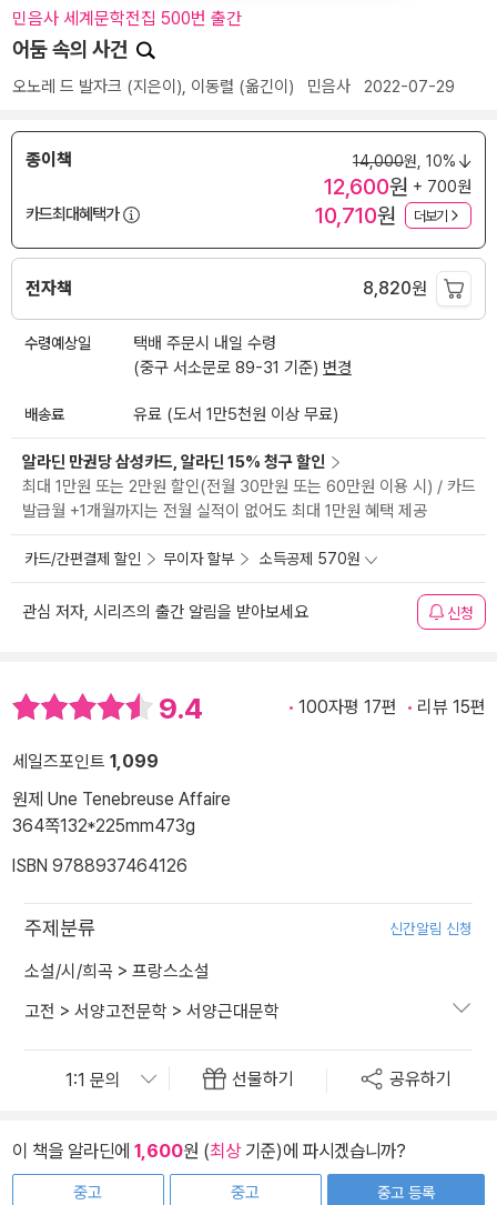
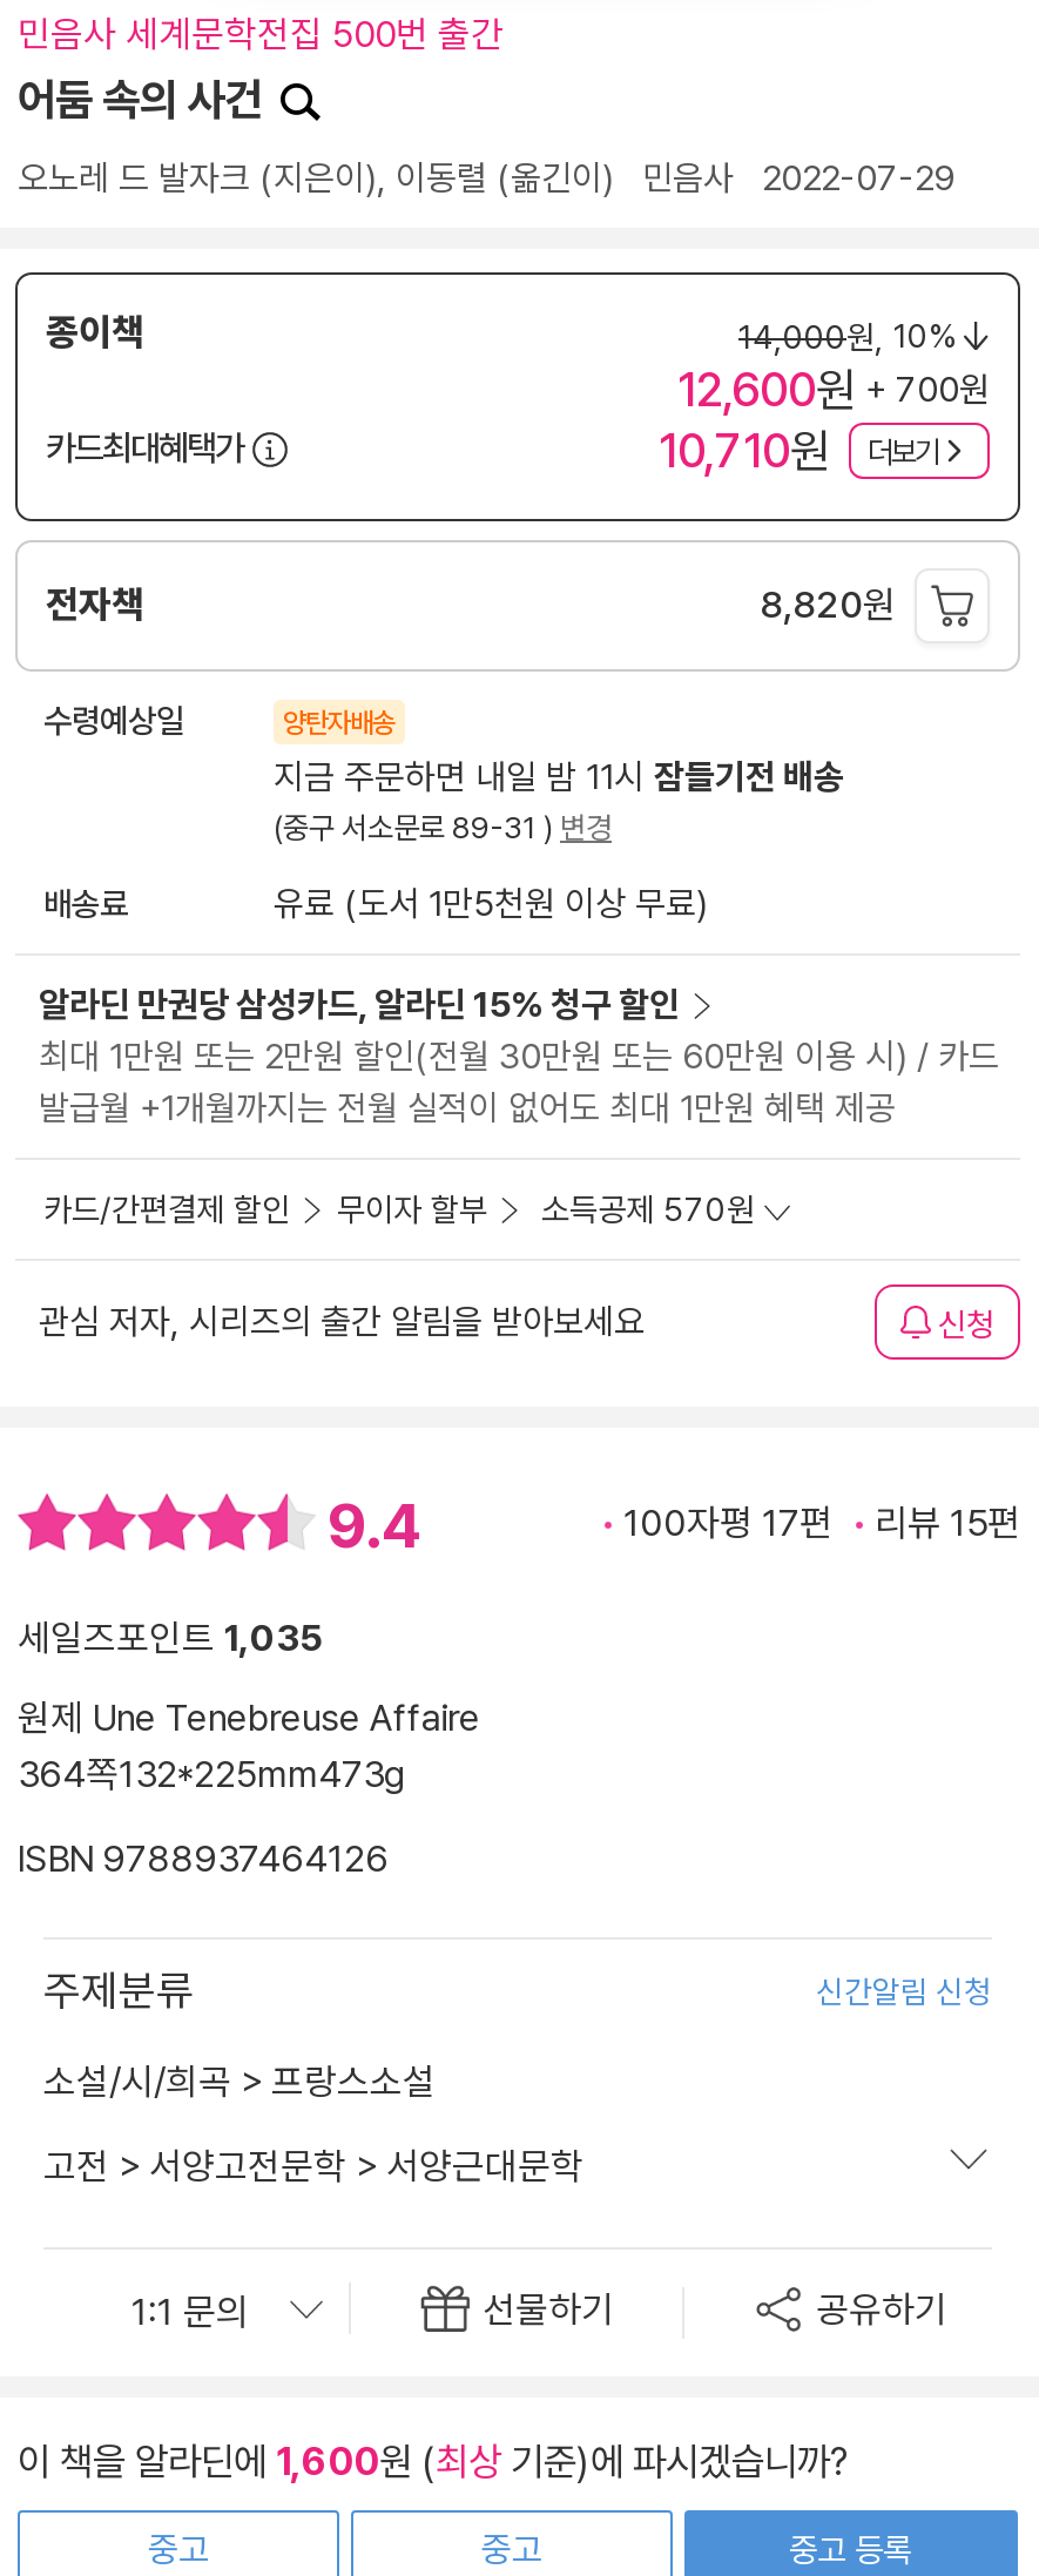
- 택배 주문시 내일 수령
- (중구 서소문로 89-31 기준) 변경
+ 양탄자배송
+ 지금 주문하면 내일 밤 11시 잠들기전 배송
+ (중구 서소문로 89-31 ) 변경

- 세일즈포인트 1,099
+ 세일즈포인트 1,035
